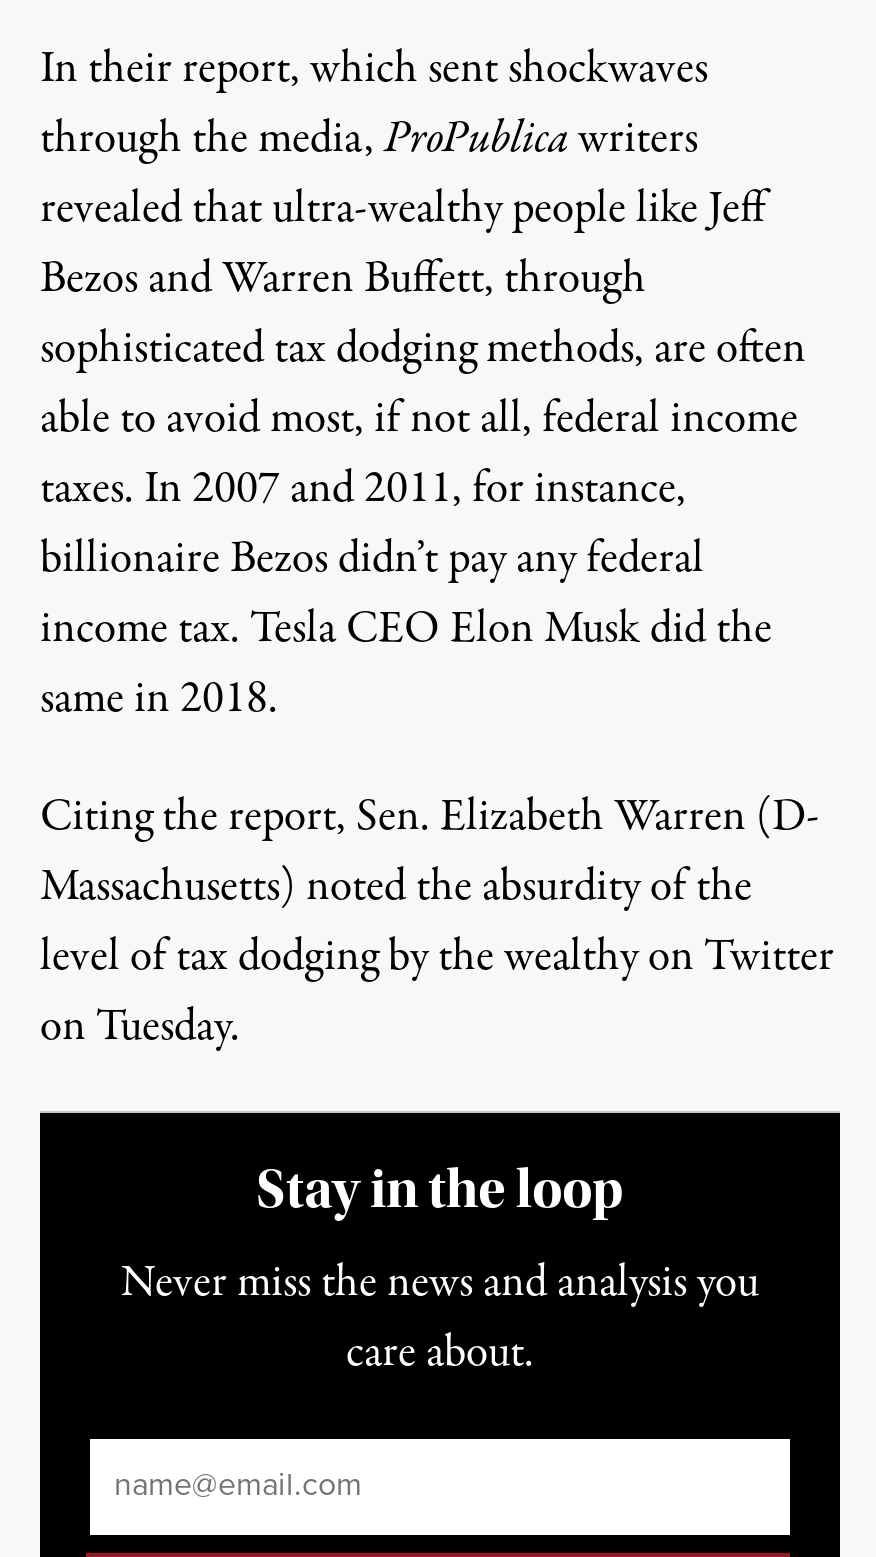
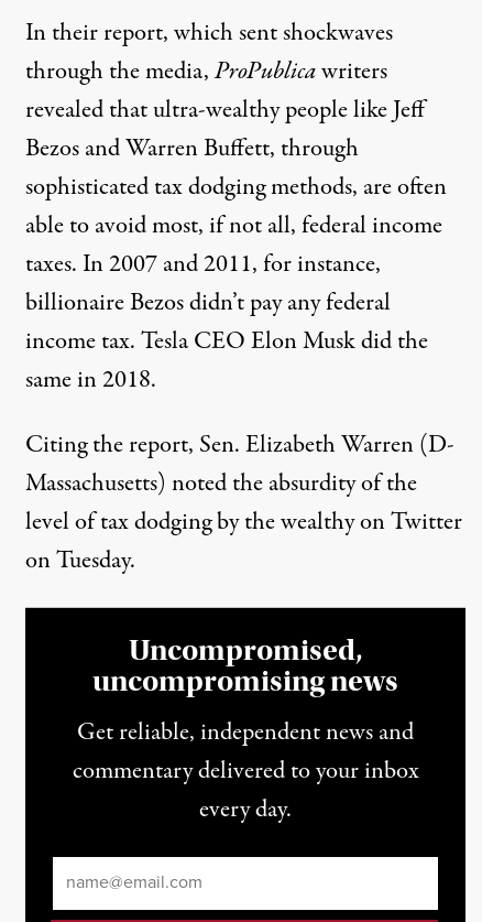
- Stay in the loop
+ Uncompromised,
+ uncompromising news

- Never miss the news and analysis you
- care about.
+ Get reliable, independent news and
+ commentary delivered to your inbox
+ every day.
